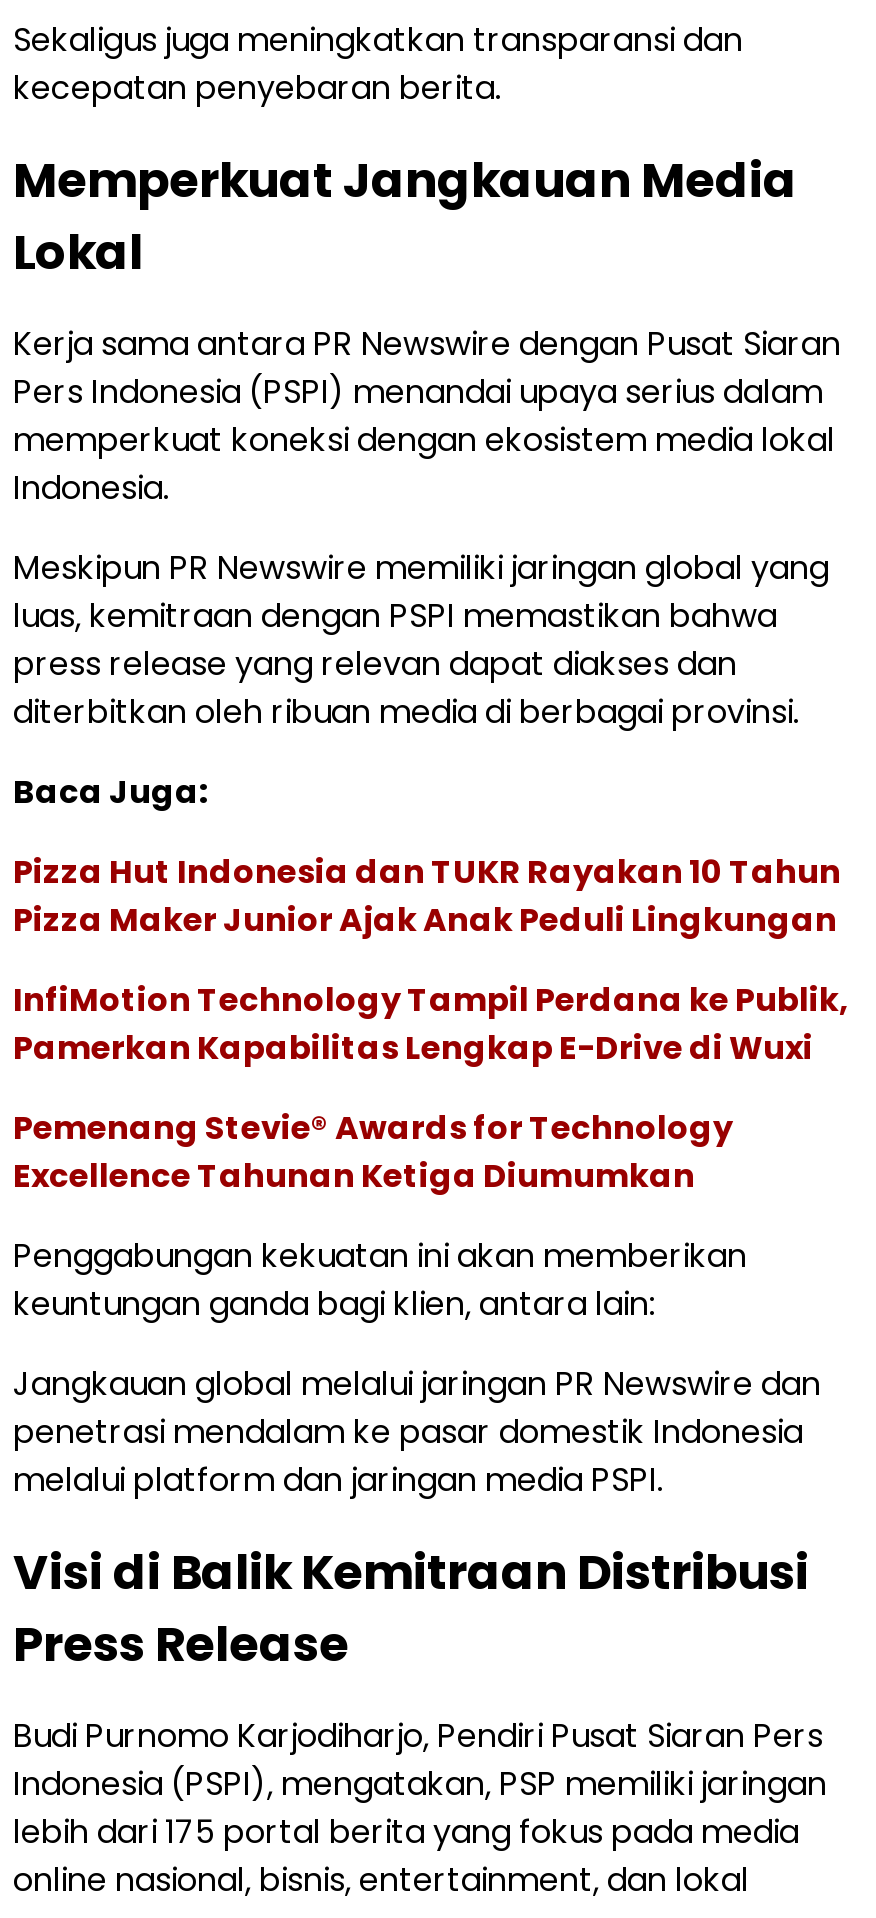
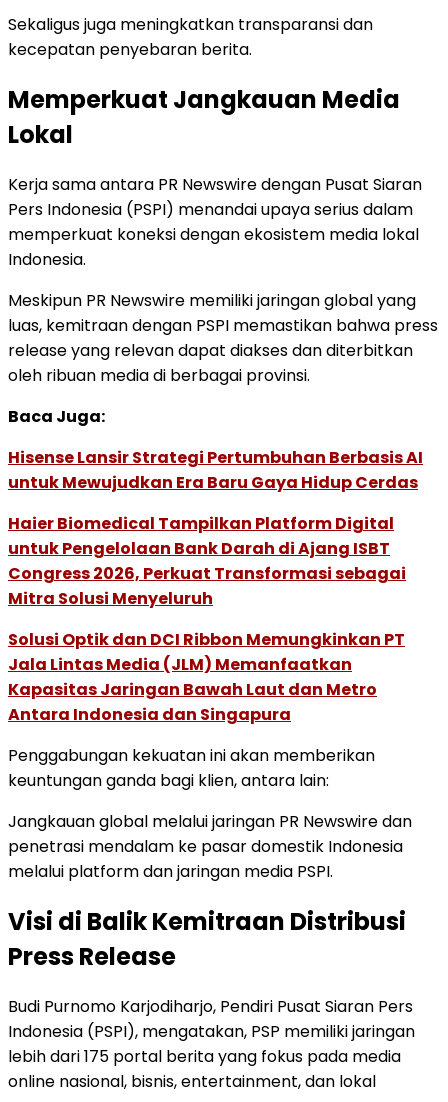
- Pizza Hut Indonesia dan TUKR Rayakan 10 Tahun
- Pizza Maker Junior Ajak Anak Peduli Lingkungan
+ Hisense Lansir Strategi Pertumbuhan Berbasis AI
+ untuk Mewujudkan Era Baru Gaya Hidup Cerdas

- InfiMotion Technology Tampil Perdana ke Publik,
- Pamerkan Kapabilitas Lengkap E-Drive di Wuxi
+ Haier Biomedical Tampilkan Platform Digital
+ untuk Pengelolaan Bank Darah di Ajang ISBT
+ Congress 2026, Perkuat Transformasi sebagai
+ Mitra Solusi Menyeluruh

- Pemenang Stevie® Awards for Technology
- Excellence Tahunan Ketiga Diumumkan
+ Solusi Optik dan DCI Ribbon Memungkinkan PT
+ Jala Lintas Media (JLM) Memanfaatkan
+ Kapasitas Jaringan Bawah Laut dan Metro
+ Antara Indonesia dan Singapura
